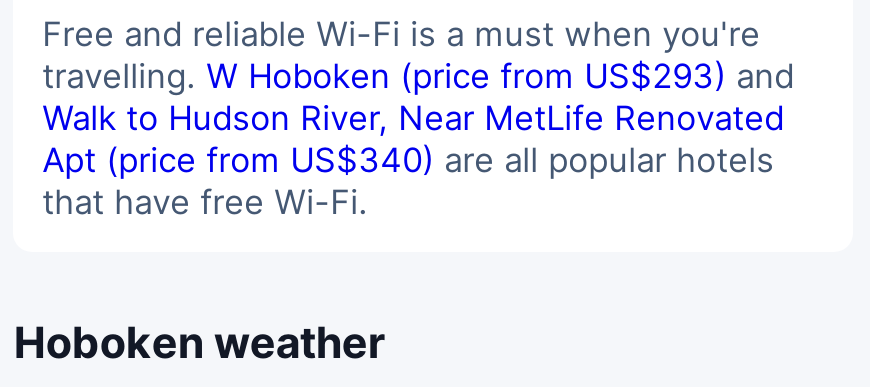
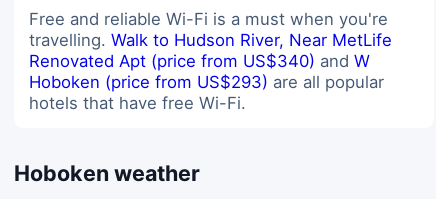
- travelling. W Hoboken (price from US$293) and
- Walk to Hudson River, Near MetLife Renovated
- Apt (price from US$340) are all popular hotels
- that have free Wi-Fi.
+ travelling. Walk to Hudson River, Near MetLife
+ Renovated Apt (price from US$340) and W
+ Hoboken (price from US$293) are all popular
+ hotels that have free Wi-Fi.
